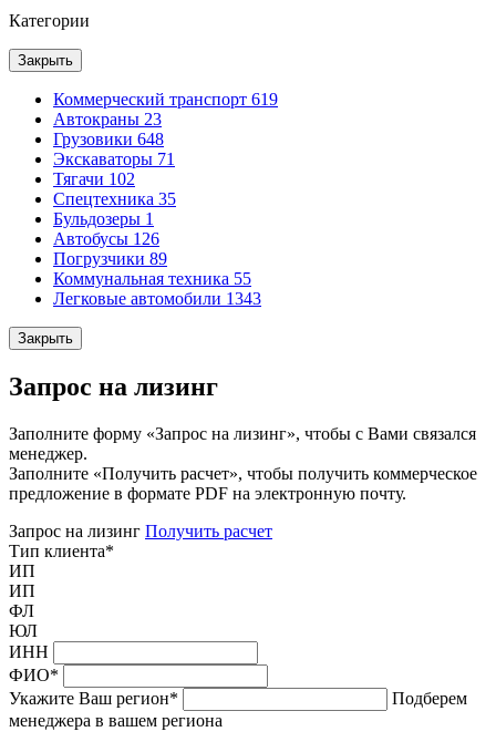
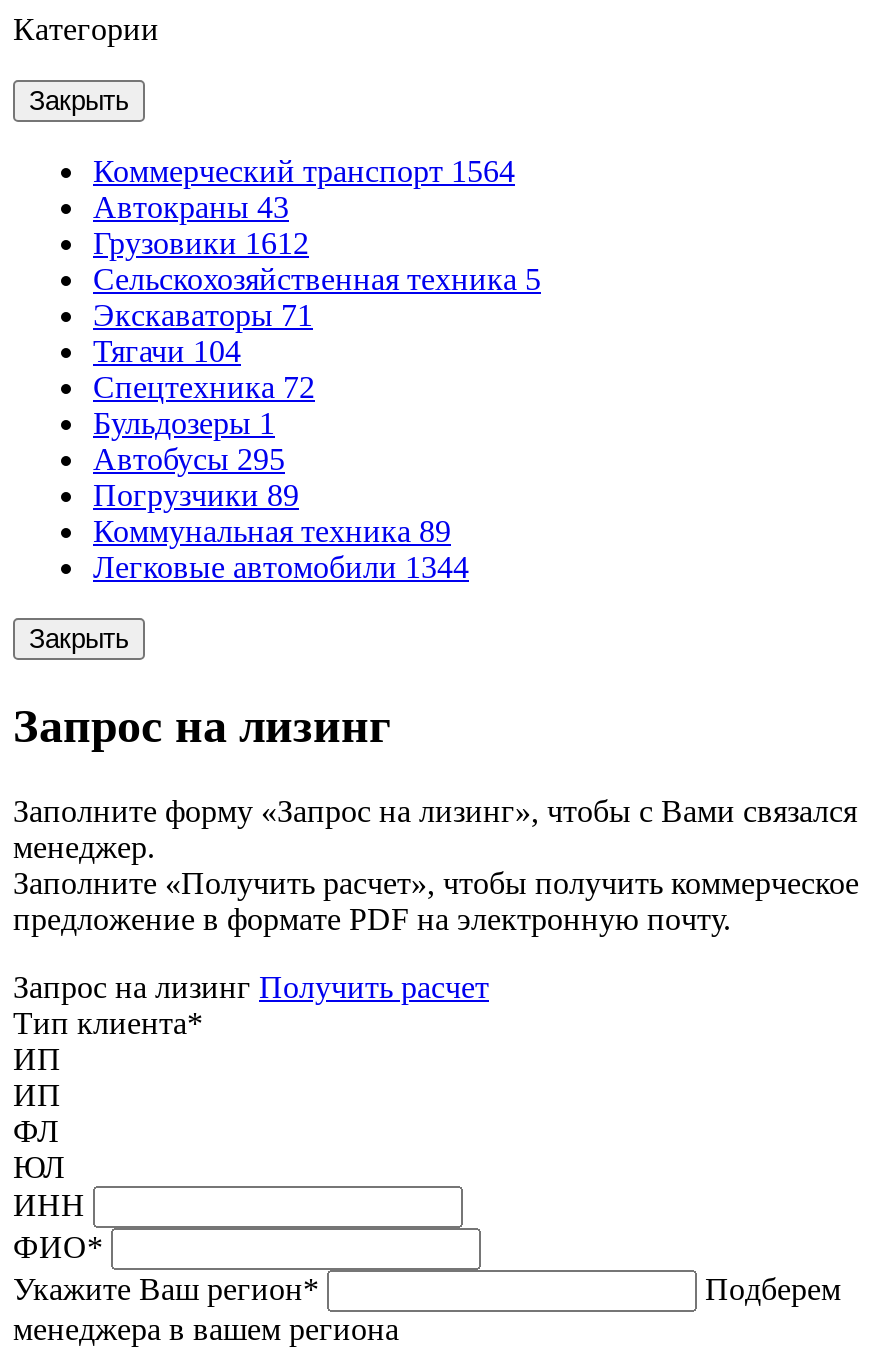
- Коммерческий транспорт 619
- Автокраны 23
- Грузовики 648
+ Коммерческий транспорт 1564
+ Автокраны 43
+ Грузовики 1612
+ Сельскохозяйственная техника 5

- Тягачи 102
+ Тягачи 104

- Спецтехника 35
+ Спецтехника 72

- Автобусы 126
+ Автобусы 295

- Коммунальная техника 55
+ Коммунальная техника 89

- Легковые автомобили 1343
+ Легковые автомобили 1344
